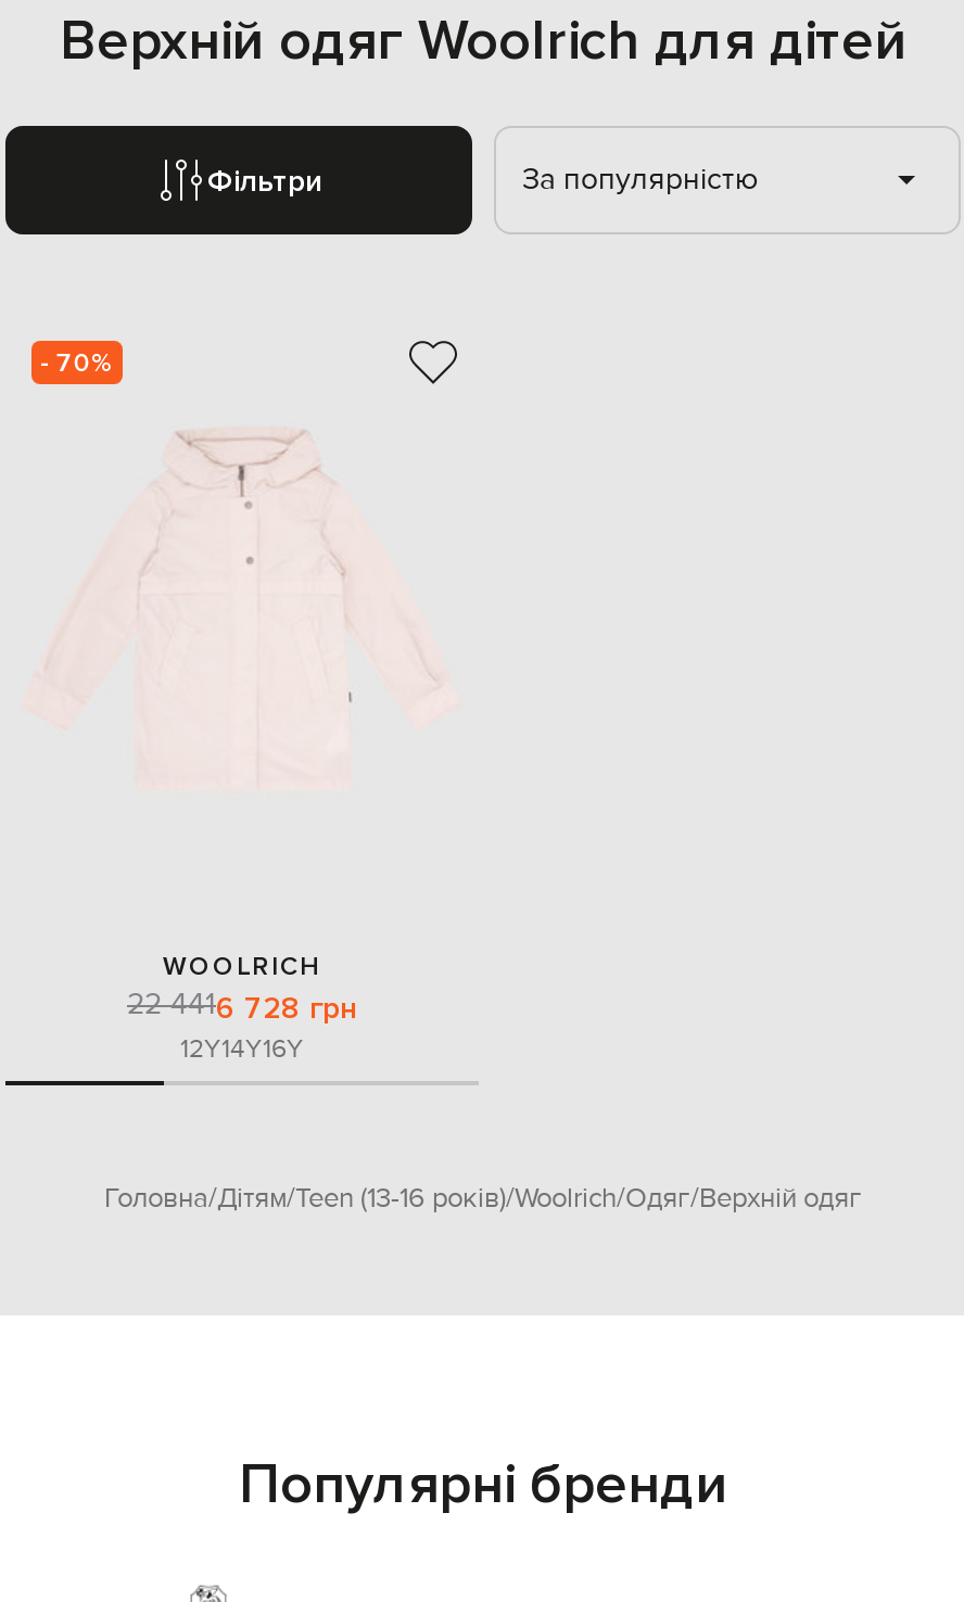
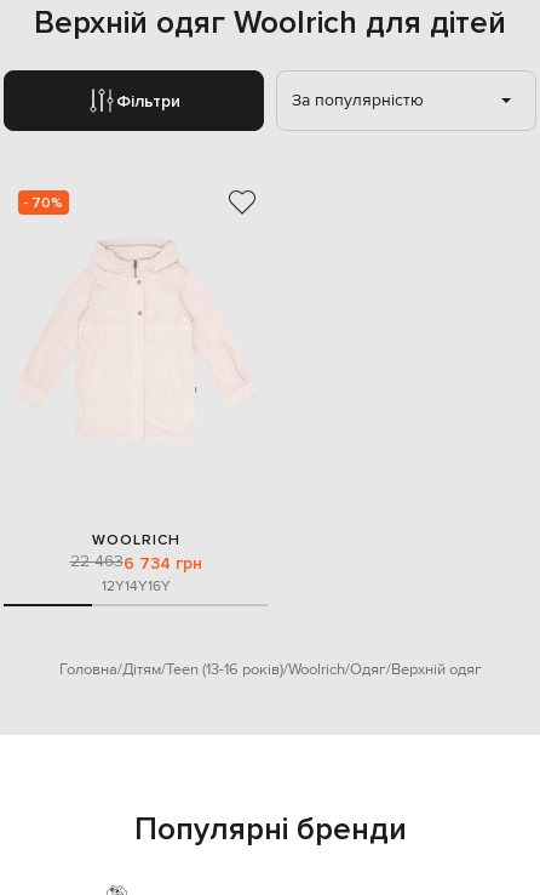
- 22 4416 728 грн
+ 22 4636 734 грн
